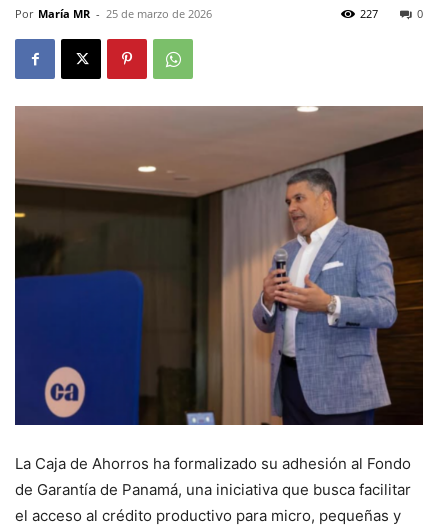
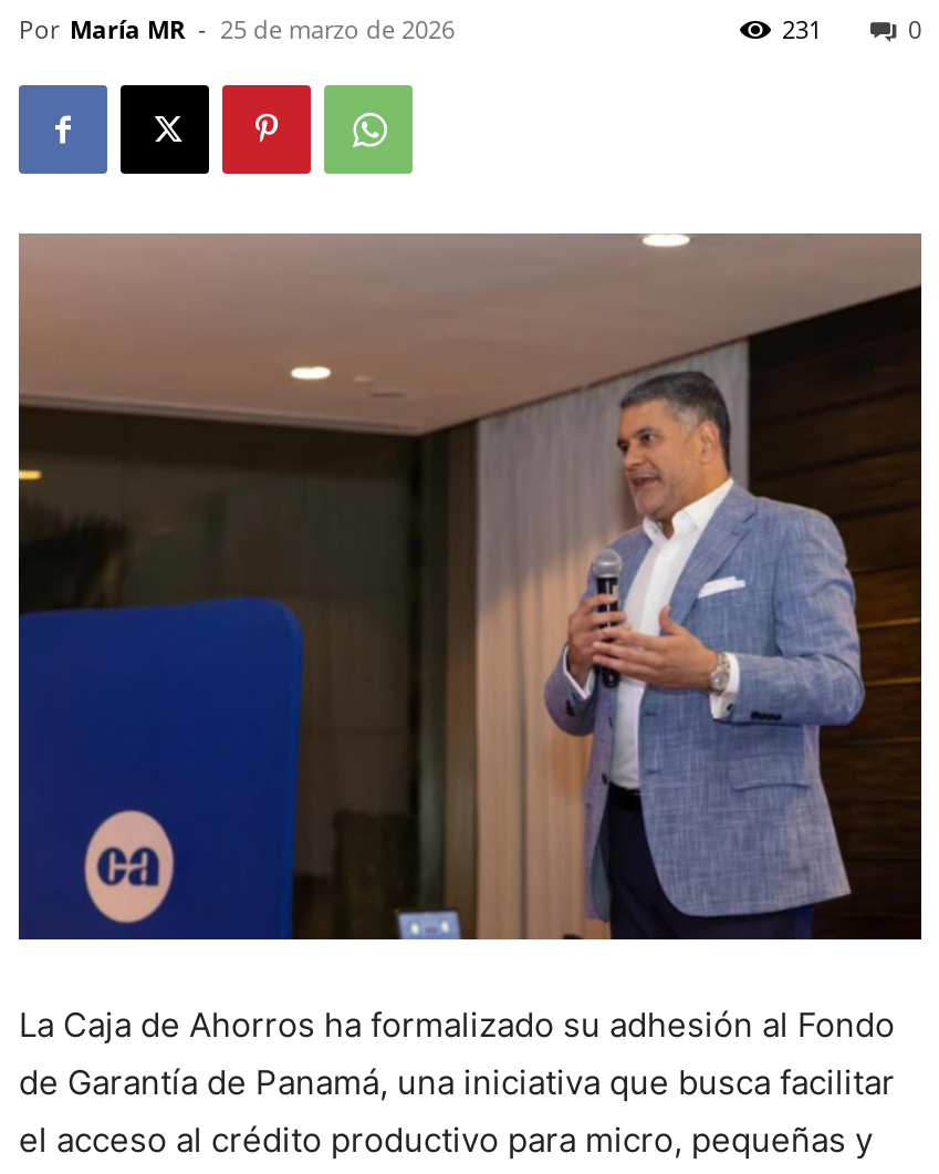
- 227
+ 231
